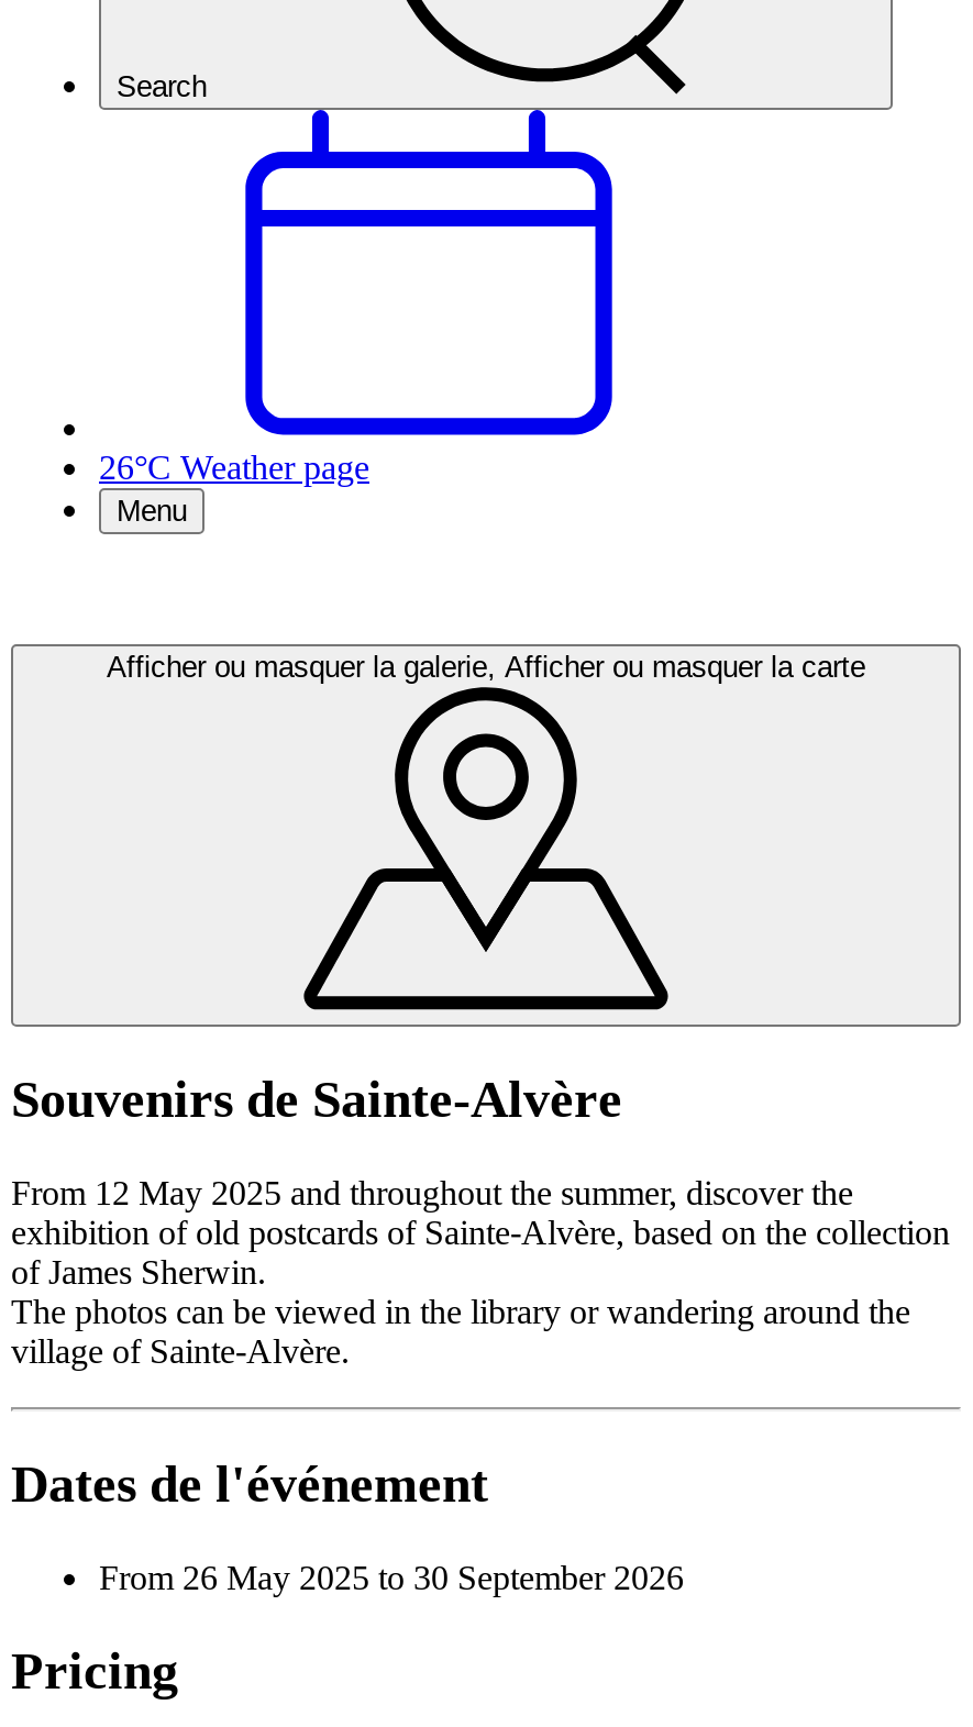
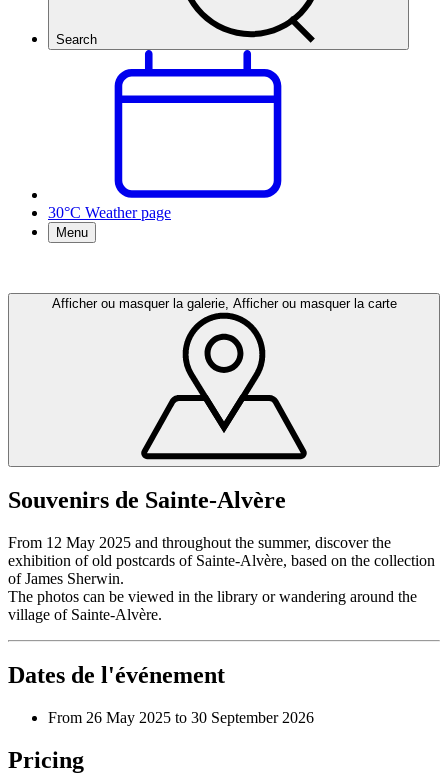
- 26°C Weather page
+ 30°C Weather page
